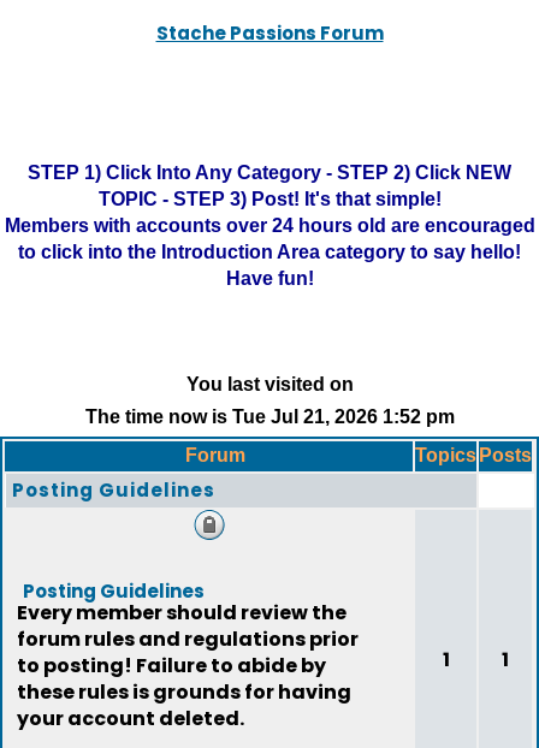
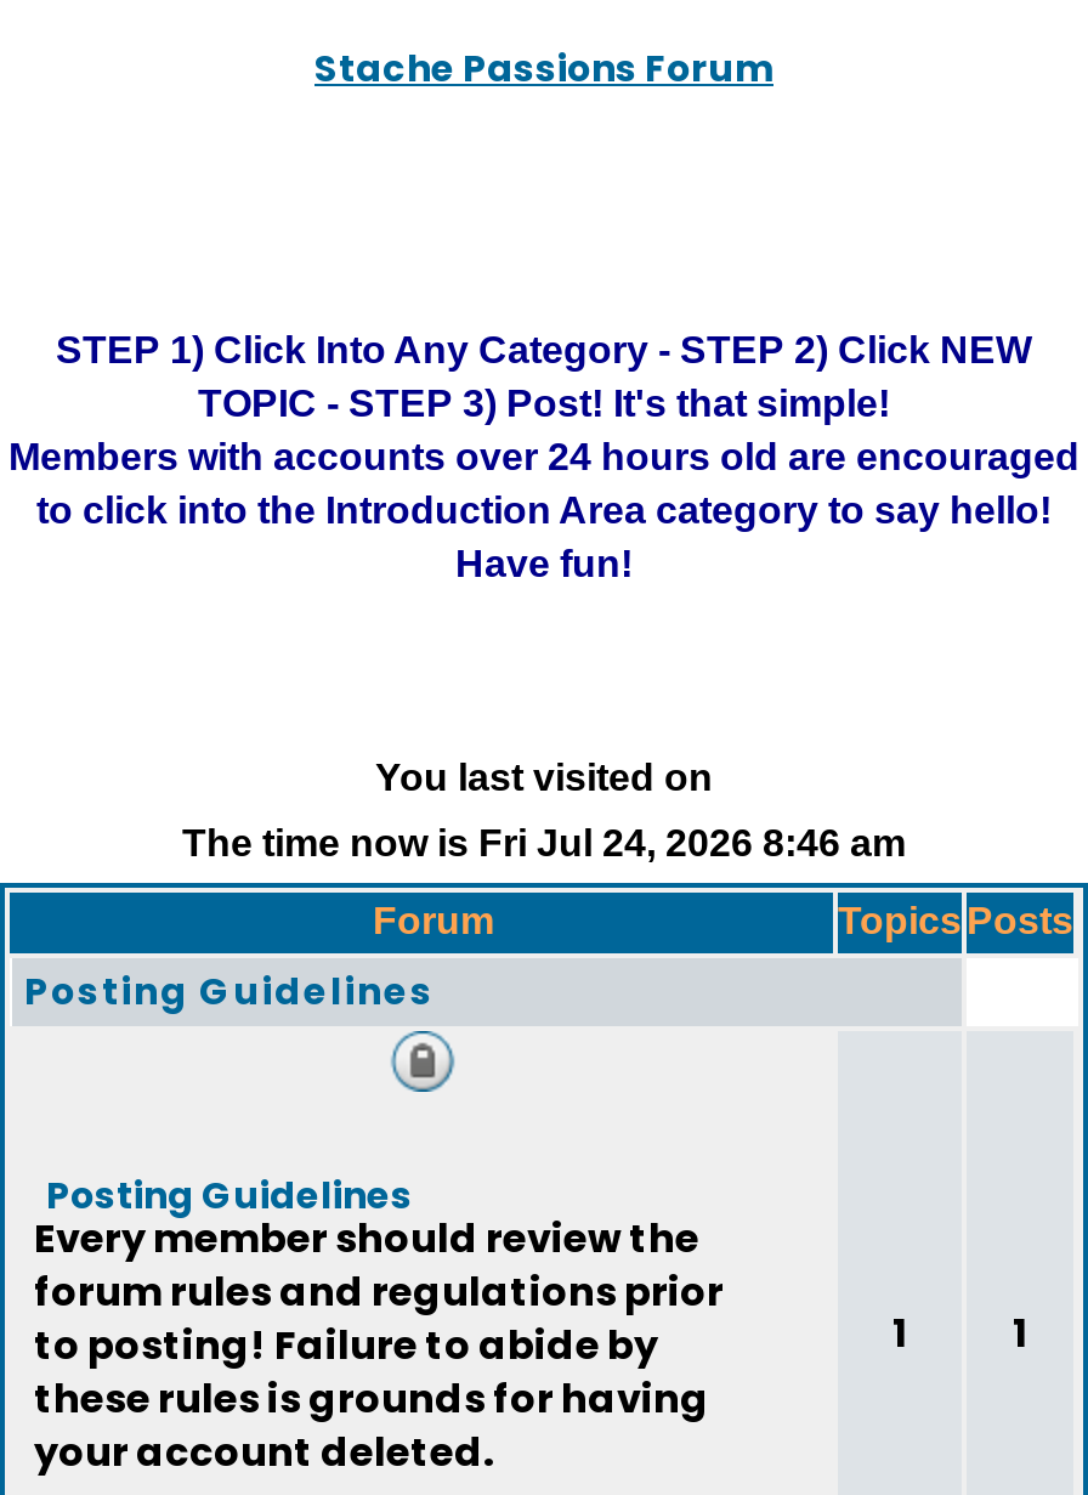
- The time now is Tue Jul 21, 2026 1:52 pm
+ The time now is Fri Jul 24, 2026 8:46 am
